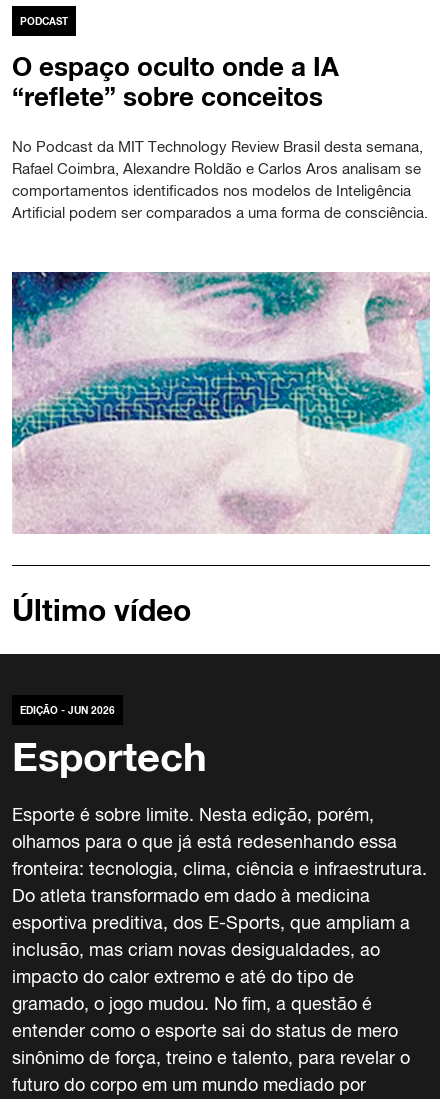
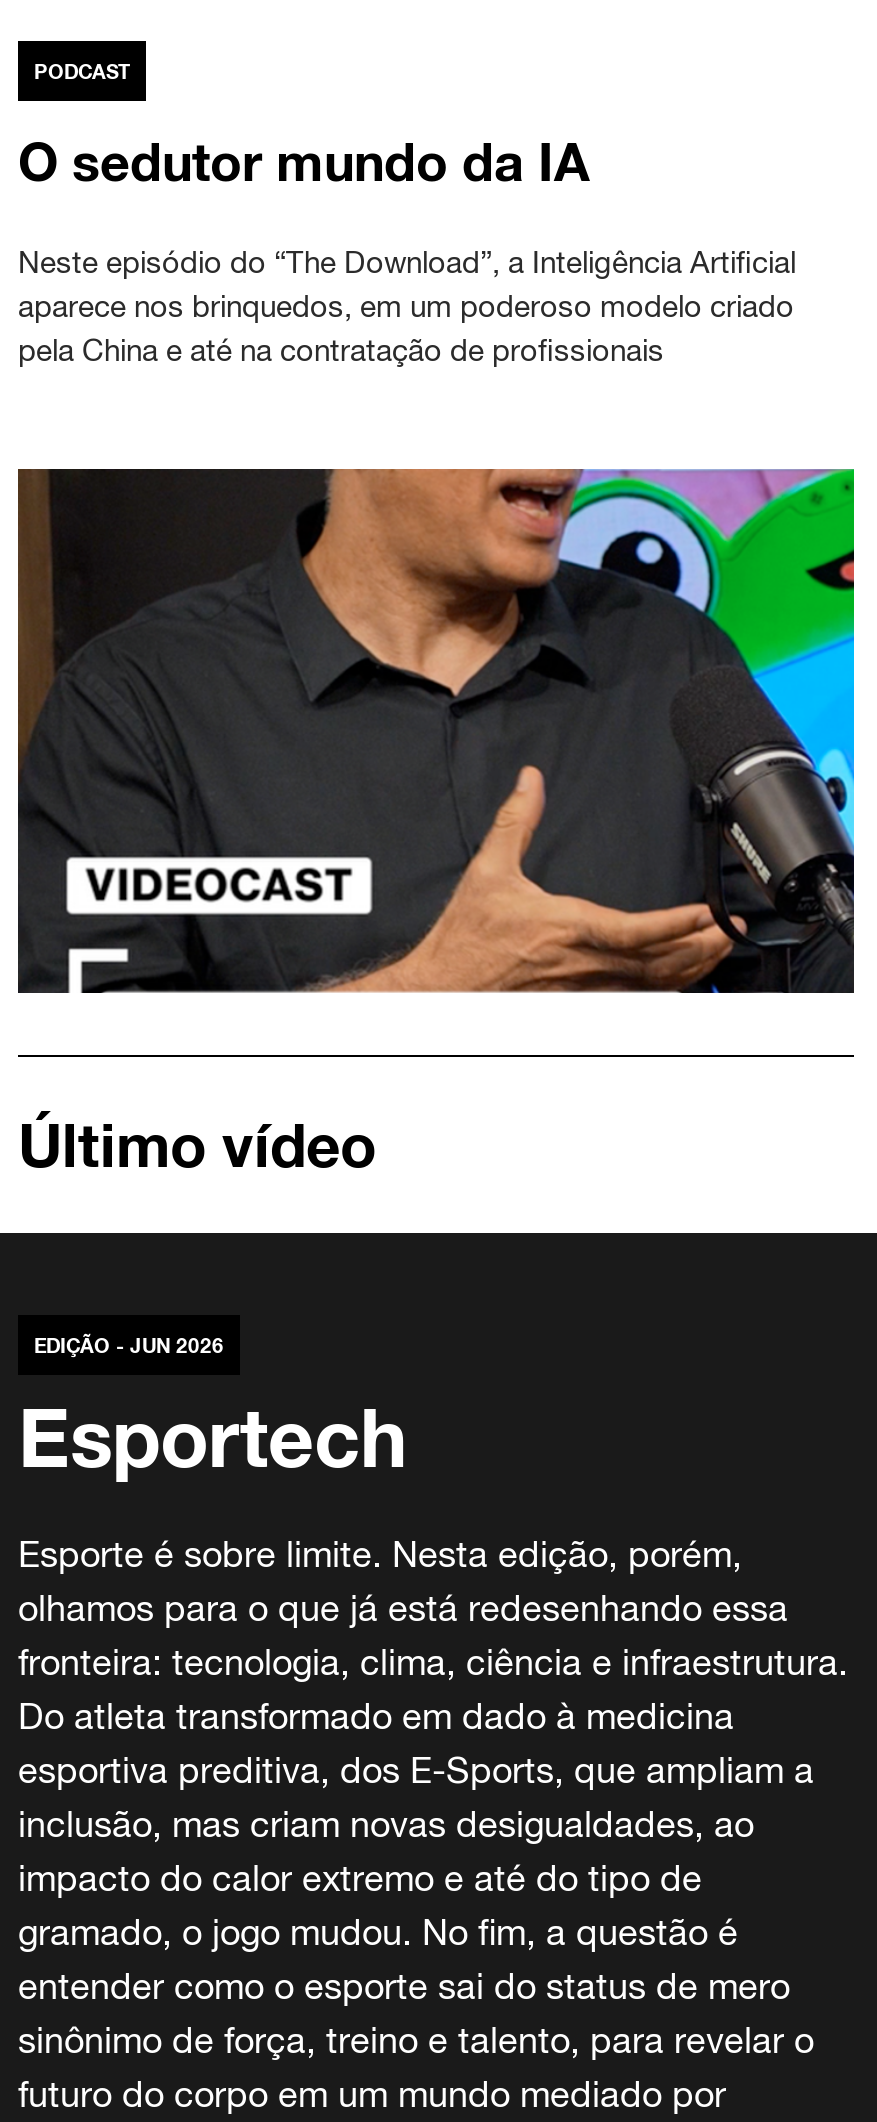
- O espaço oculto onde a IA
- “reflete” sobre conceitos
+ O sedutor mundo da IA

- No Podcast da MIT Technology Review Brasil desta semana,
- Rafael Coimbra, Alexandre Roldão e Carlos Aros analisam se
- comportamentos identificados nos modelos de Inteligência
- Artificial podem ser comparados a uma forma de consciência.
+ Neste episódio do “The Download”, a Inteligência Artificial
+ aparece nos brinquedos, em um poderoso modelo criado
+ pela China e até na contratação de profissionais

- [image]
+ [image]
